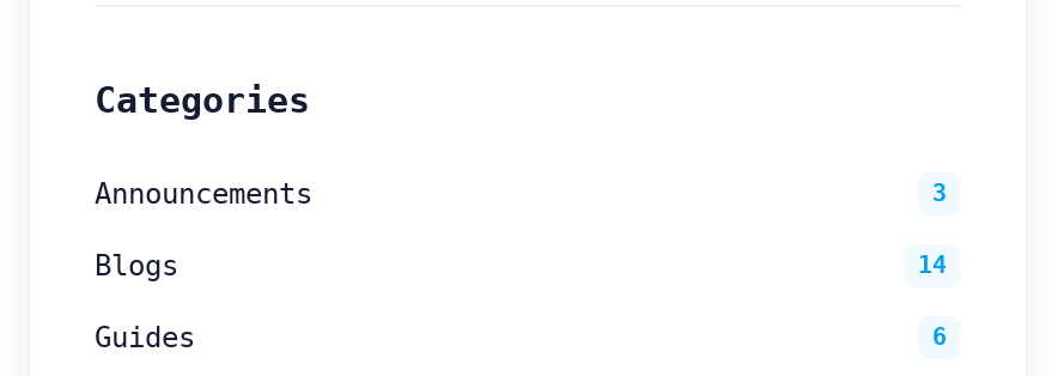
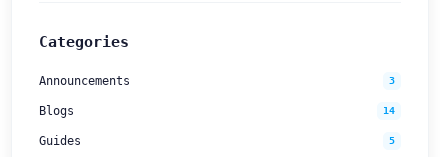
- 6
+ 5
